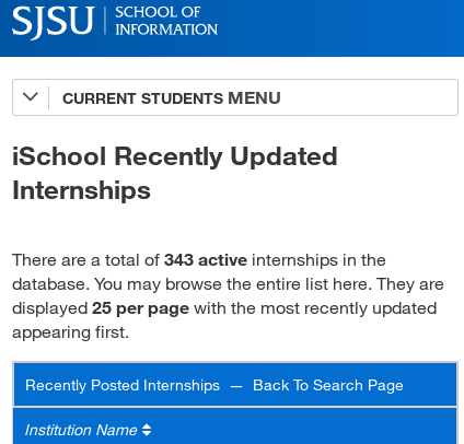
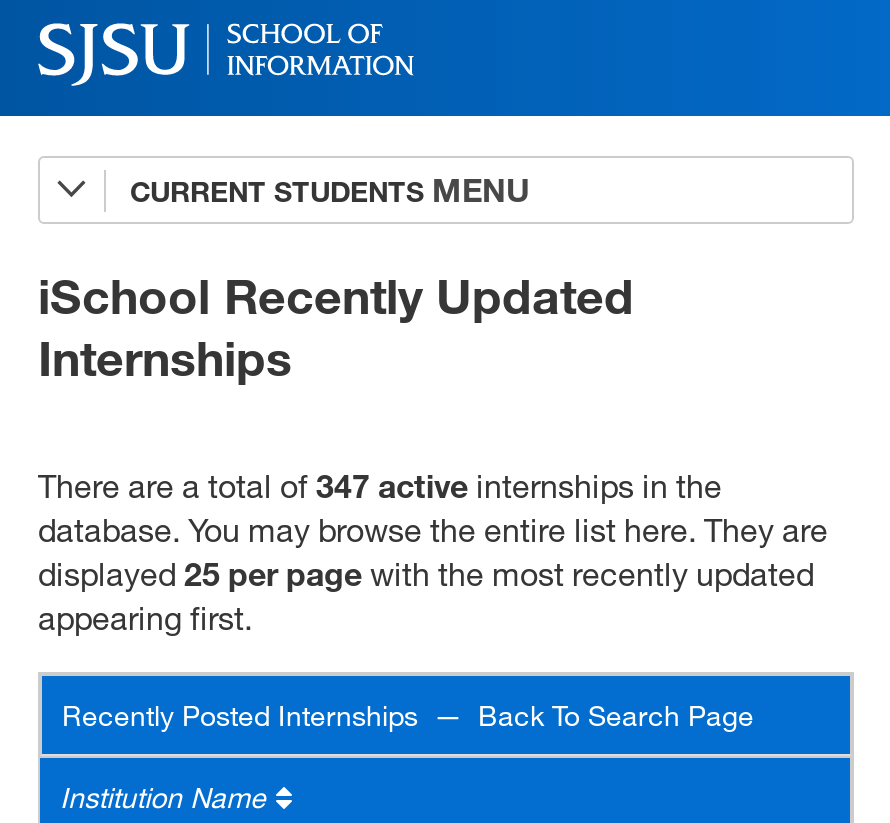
- There are a total of 343 active internships in the
+ There are a total of 347 active internships in the
